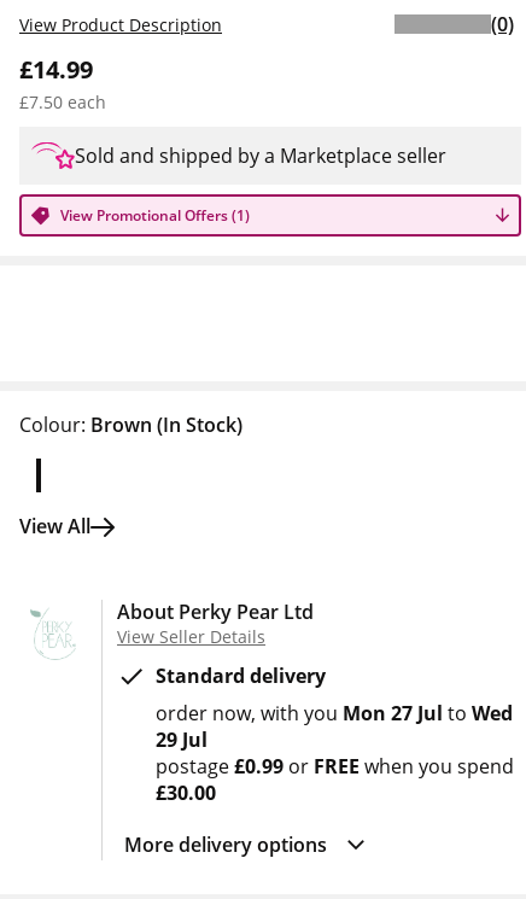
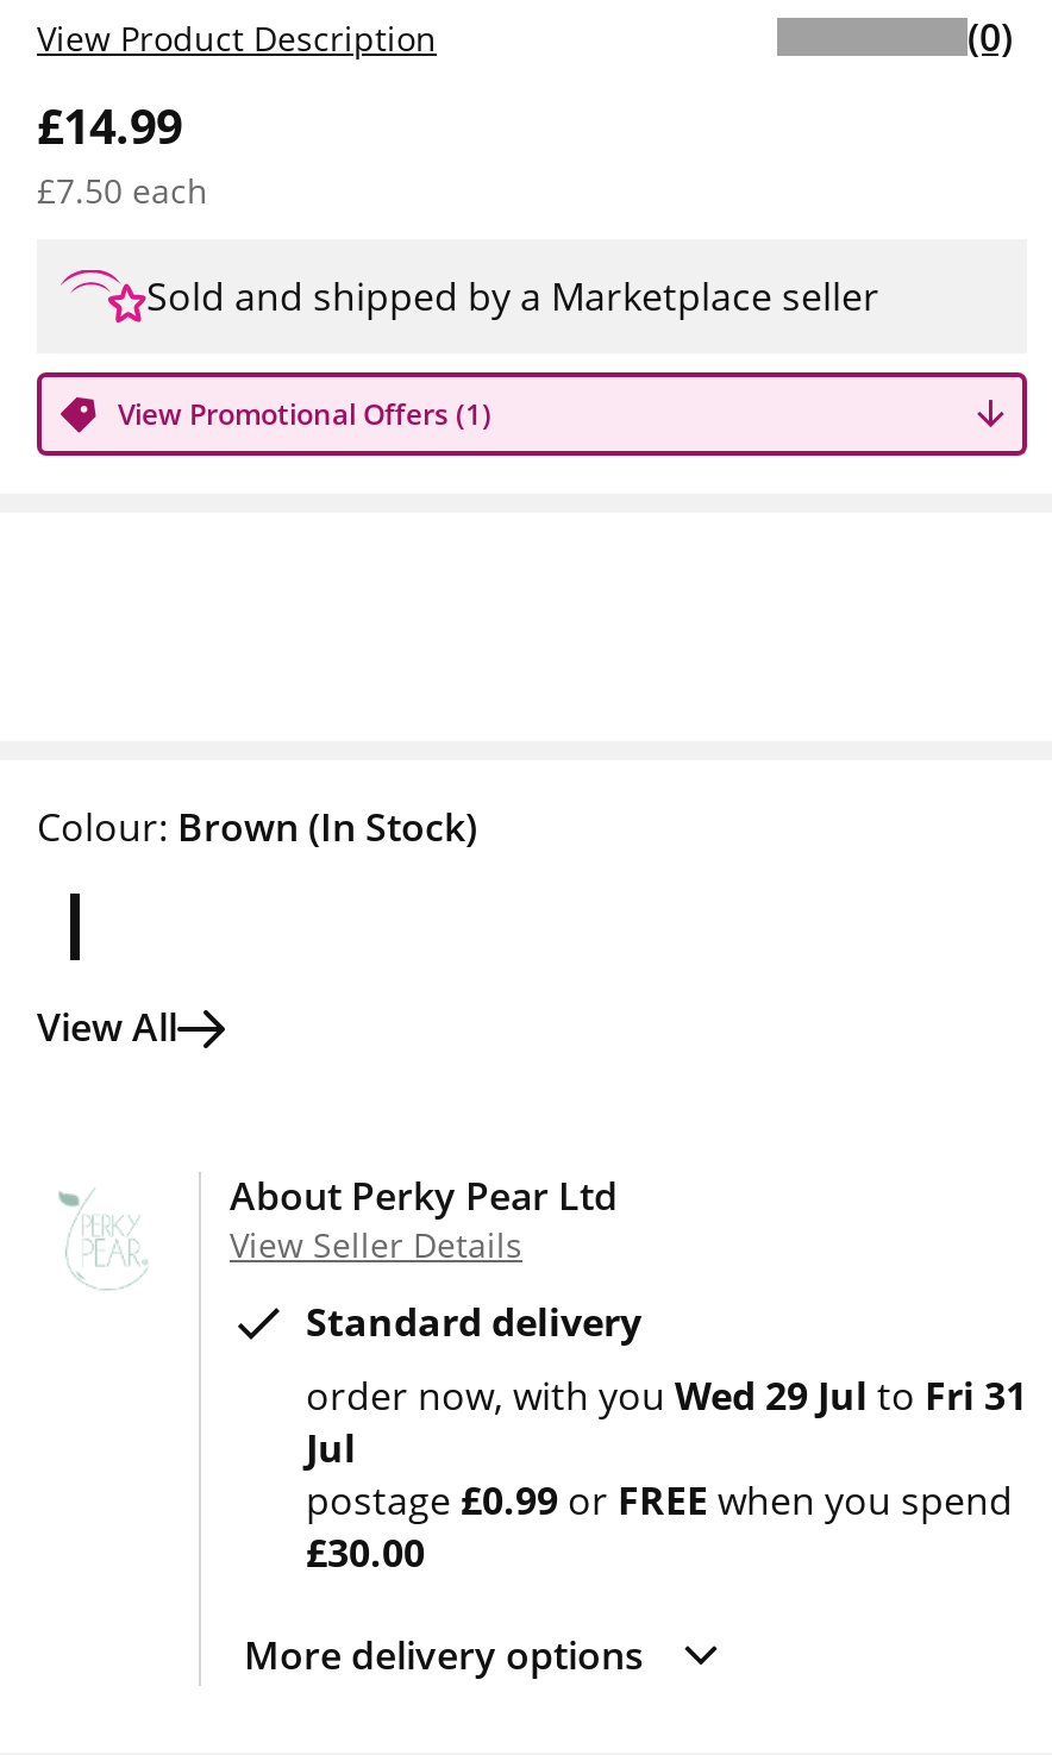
- order now with you Mon 27 Jul to Wed
- 29 Jul
+ order now with you Wed 29 Jul to Fri 31
+ Jul
